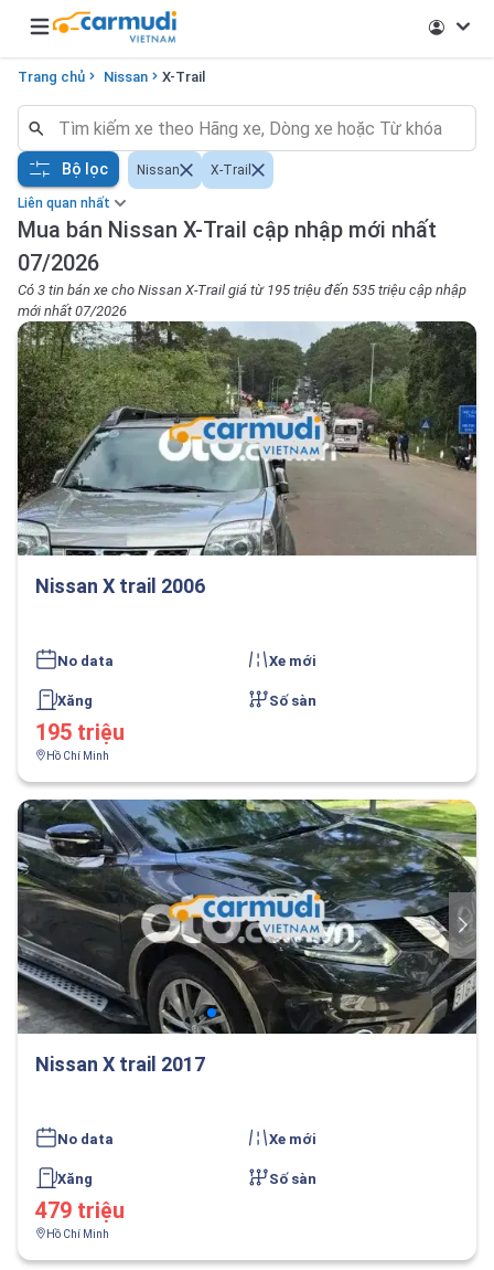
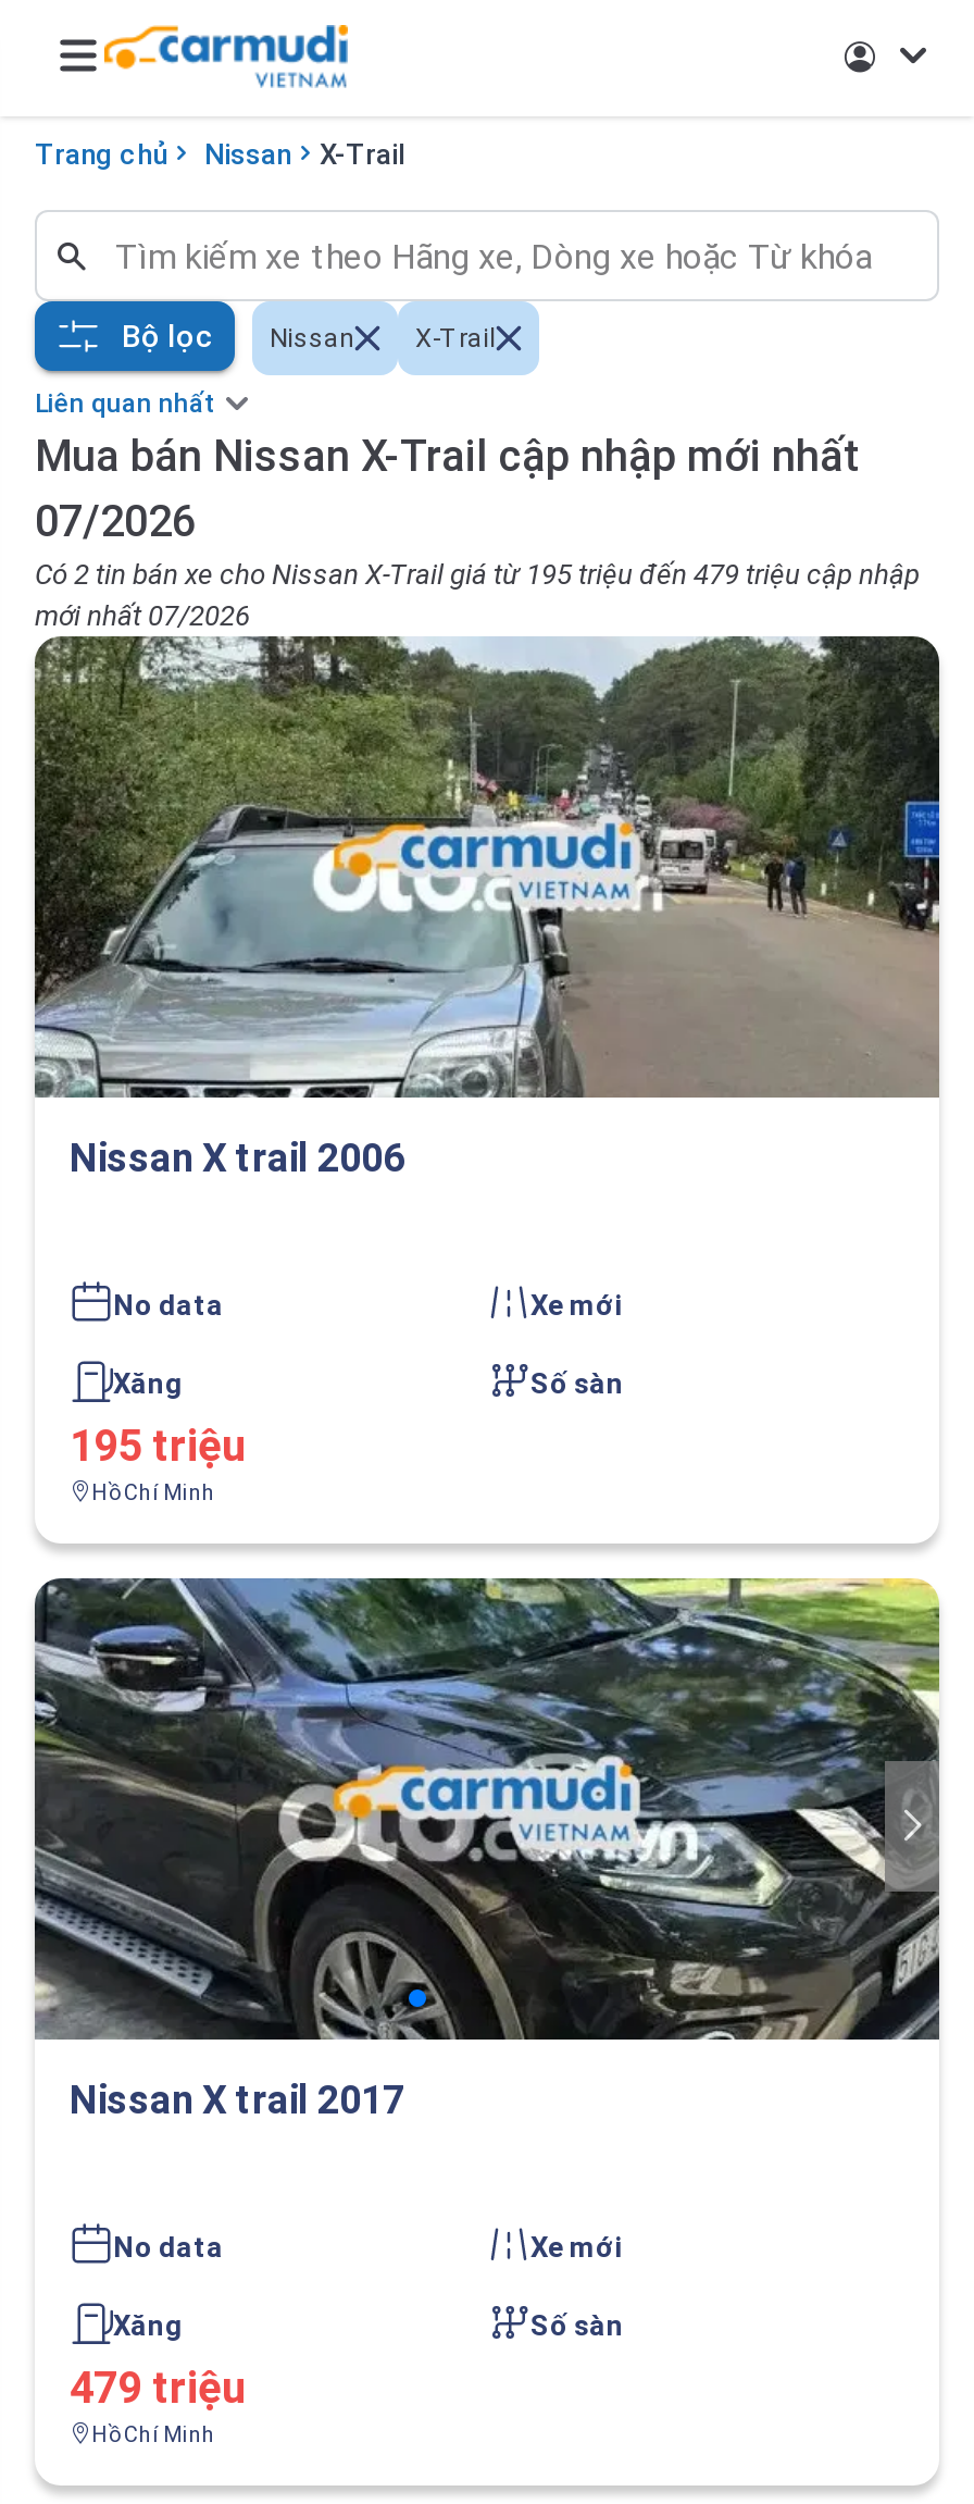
- Có 3 tin bán xe cho Nissan X-Trail giá từ 195 triệu đến 535 triệu cập nhập
+ Có 2 tin bán xe cho Nissan X-Trail giá từ 195 triệu đến 479 triệu cập nhập
